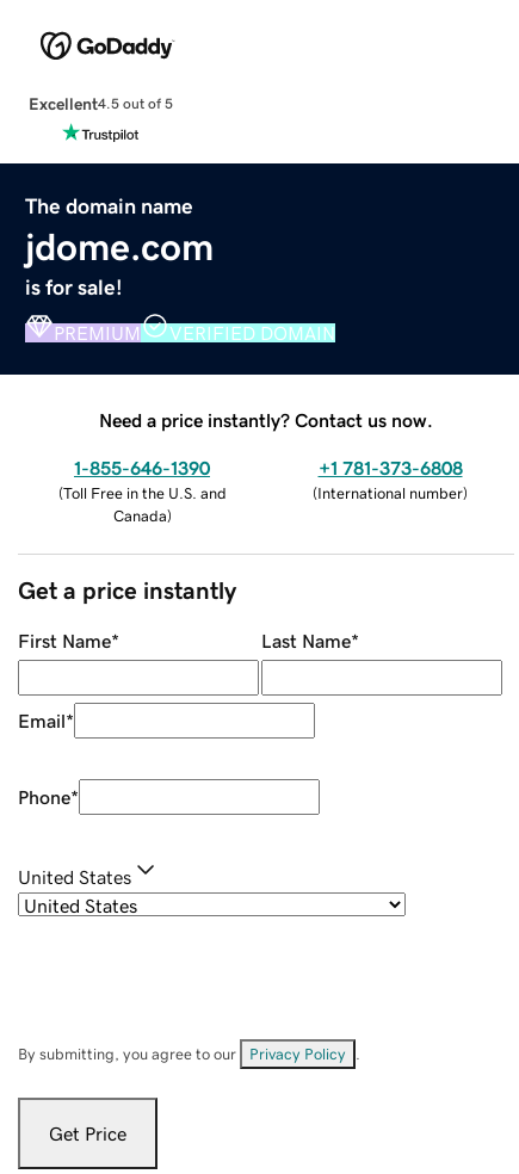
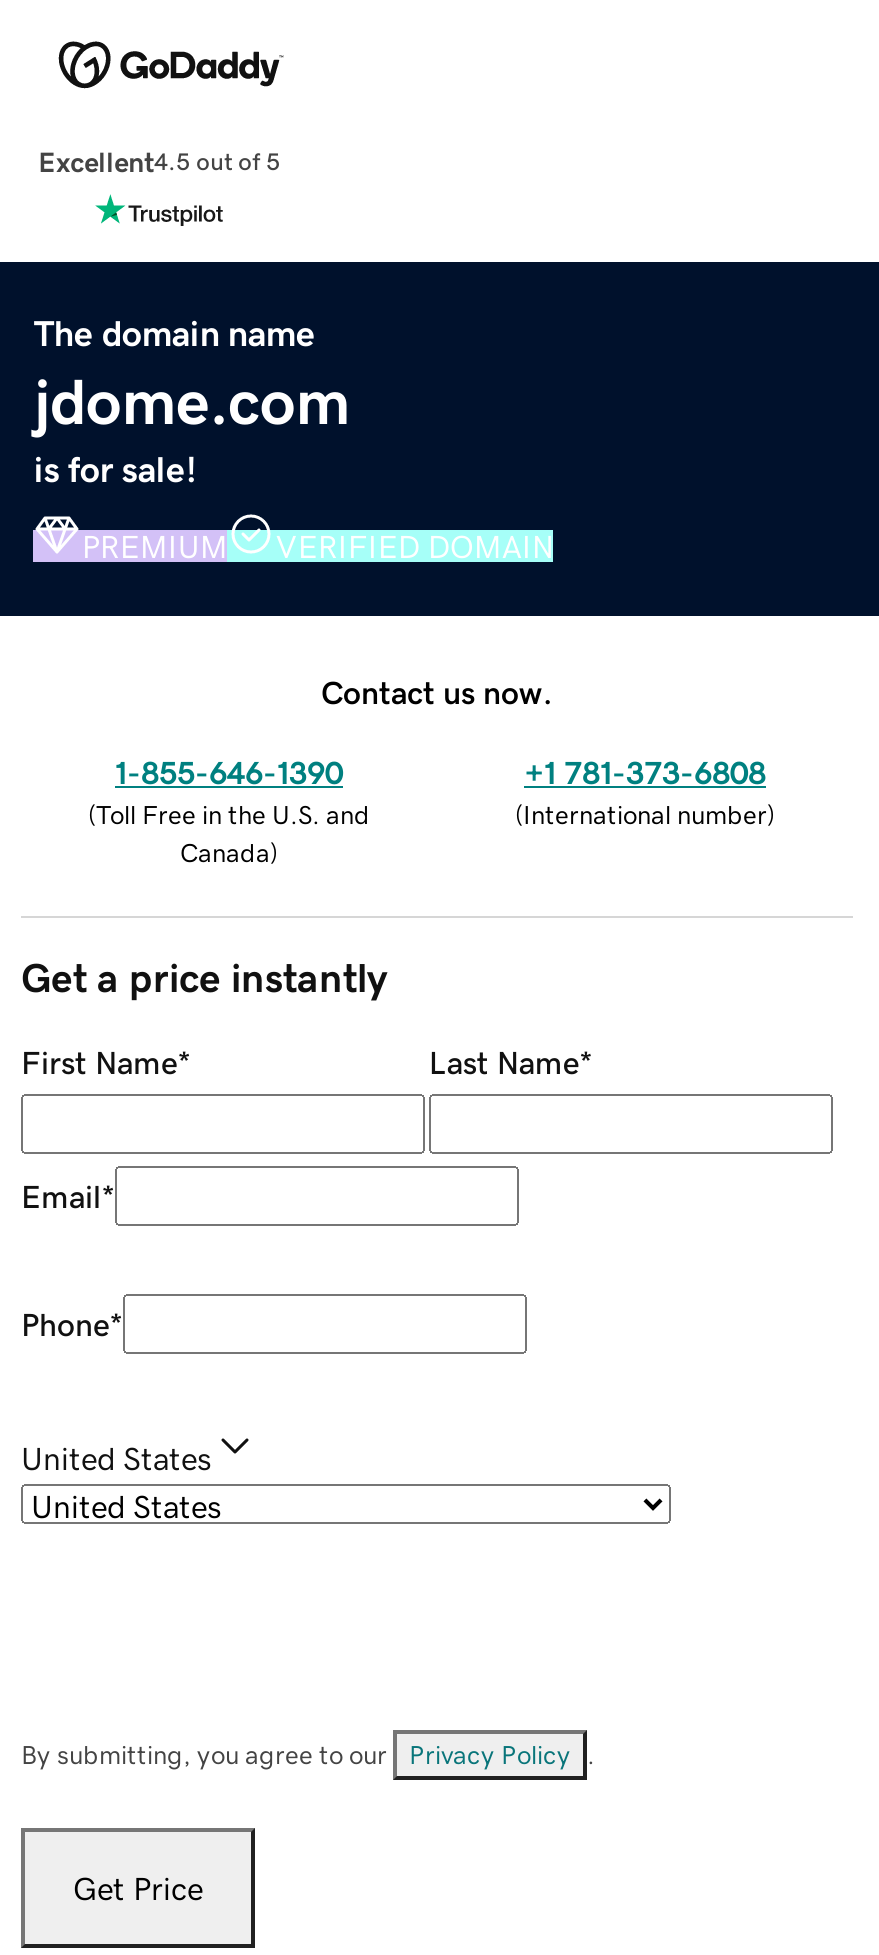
- Need a price instantly? Contact us now.
+ Contact us now.
